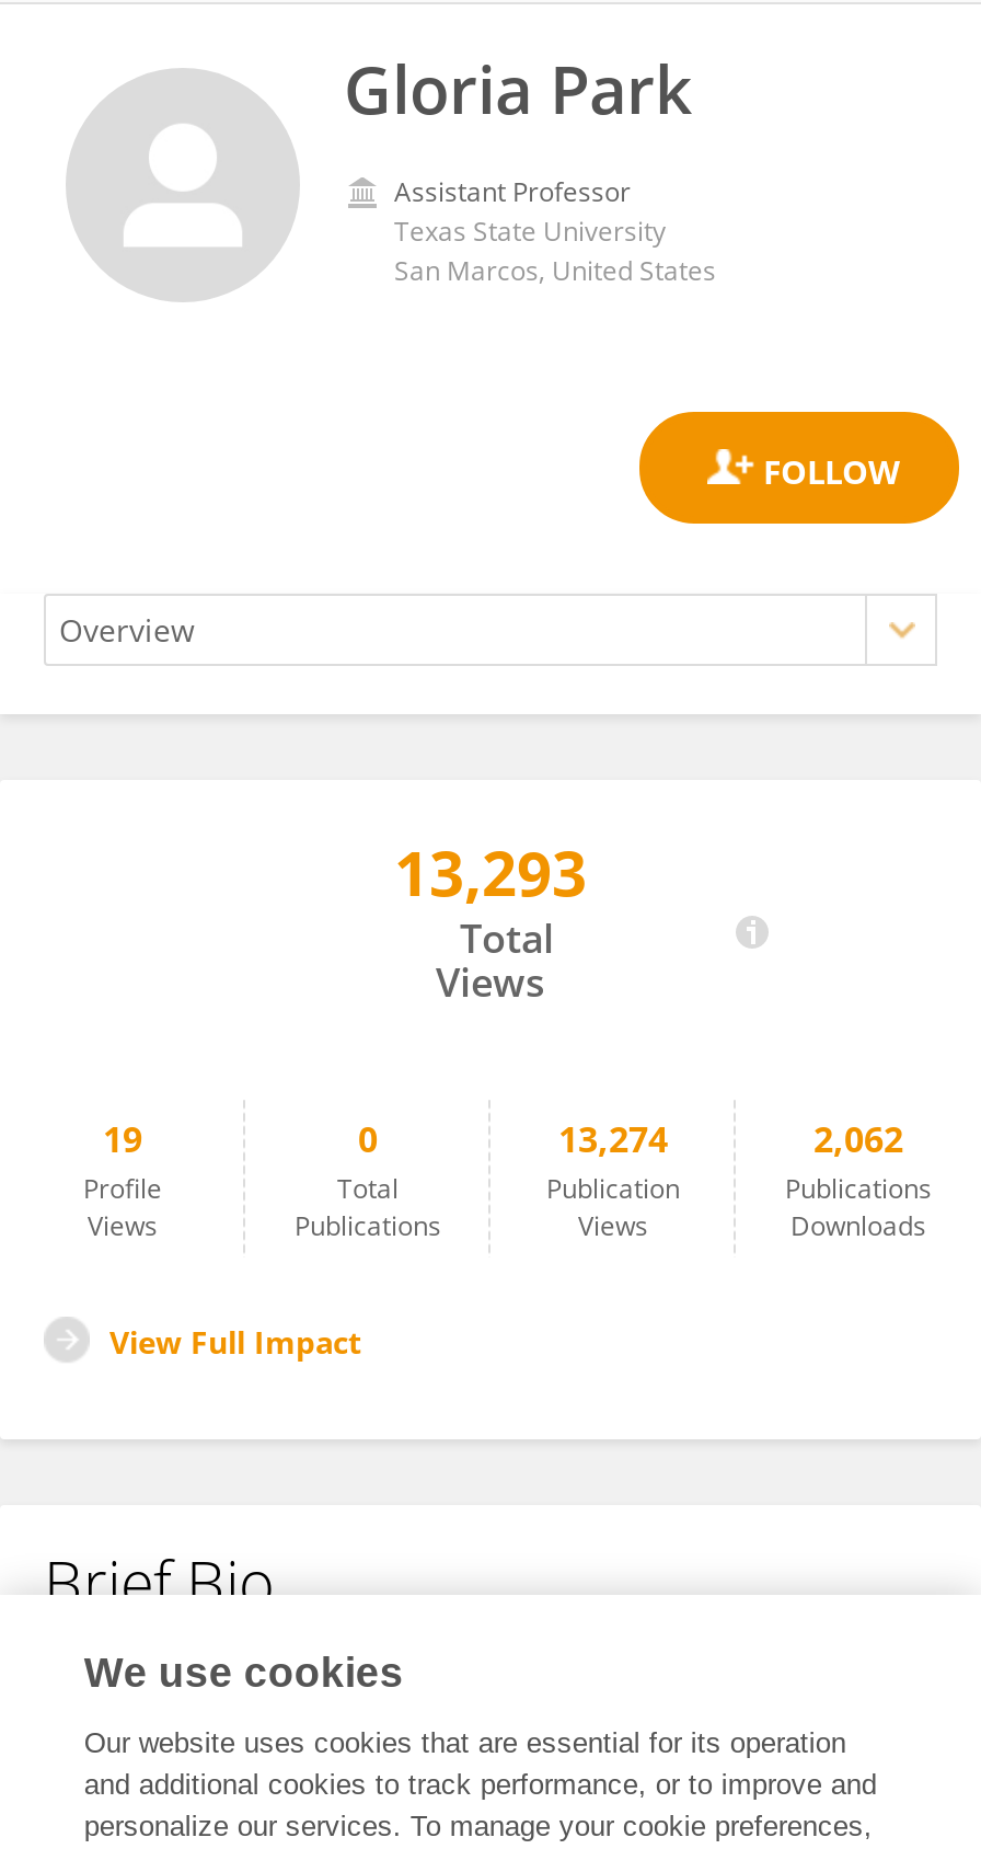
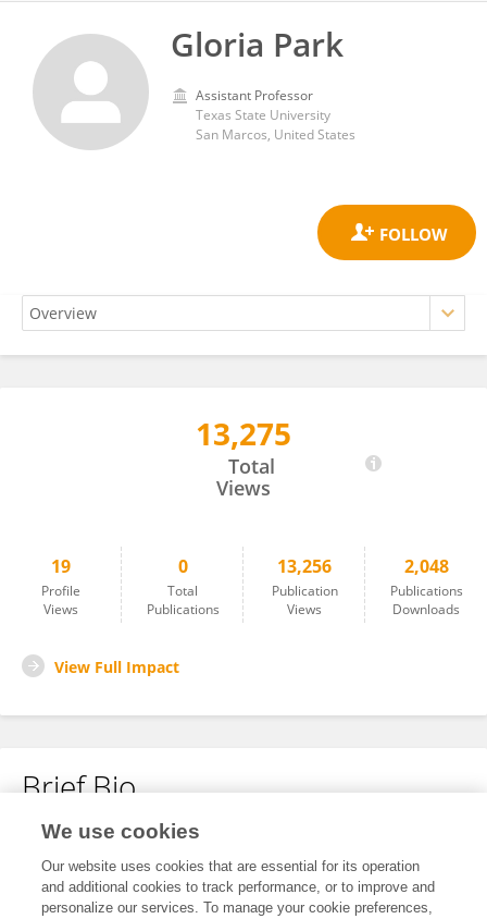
- 13,293
+ 13,275

- 13,274
+ 13,256

- 2,062
+ 2,048
